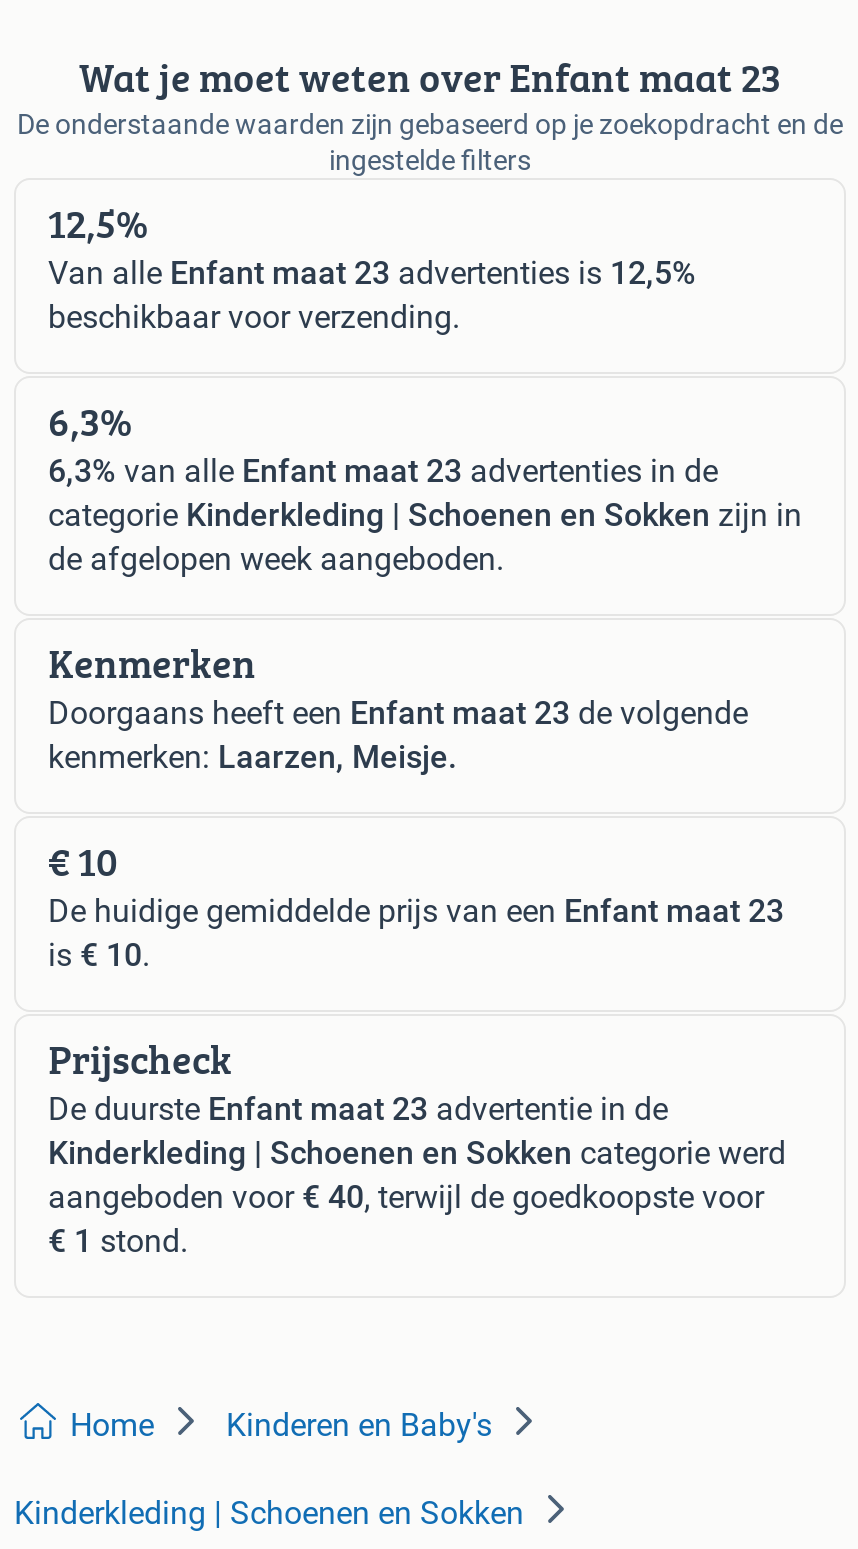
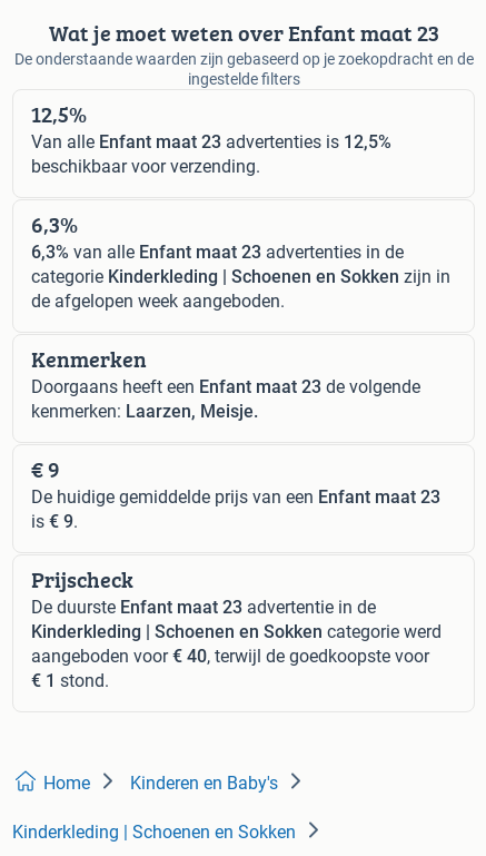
- € 10
+ € 9

- is € 10.
+ is € 9.
